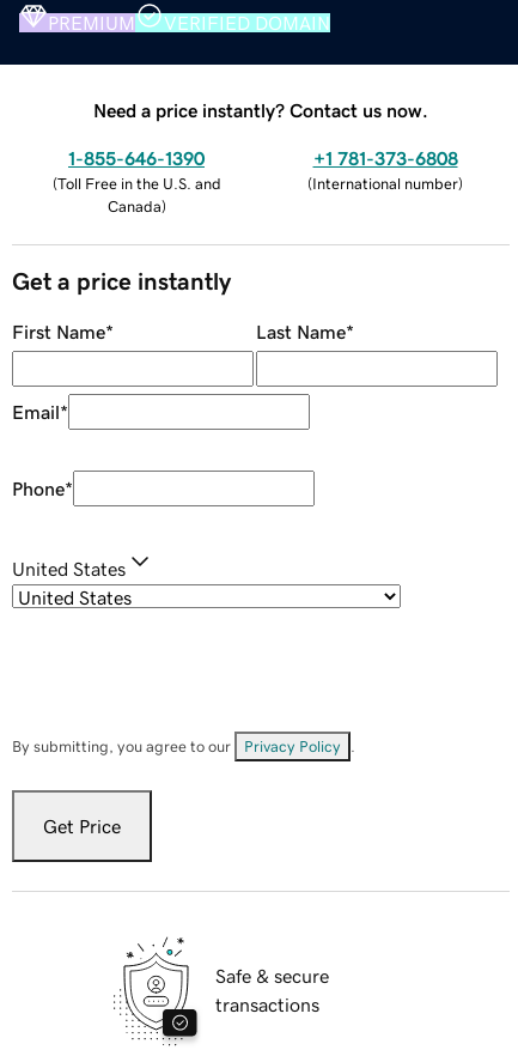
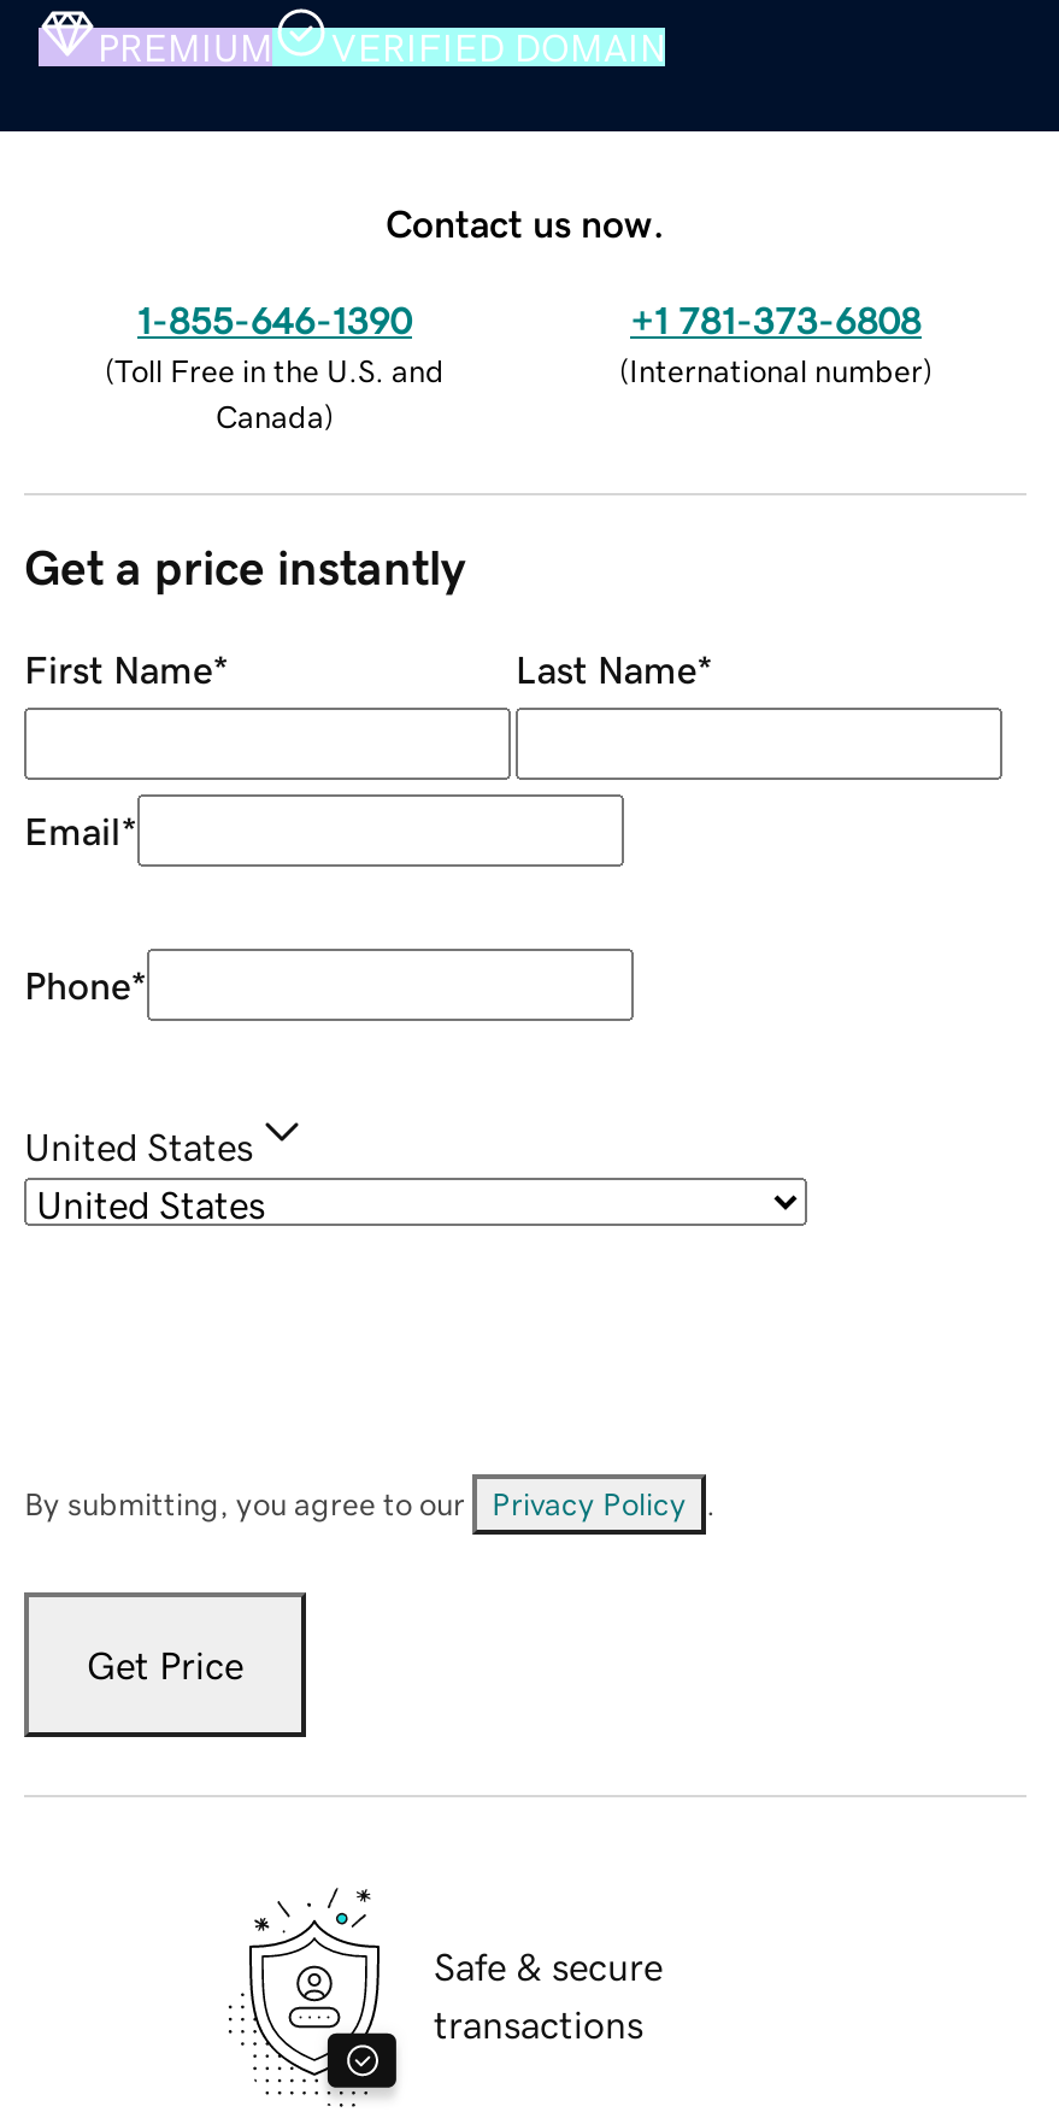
- Need a price instantly? Contact us now.
+ Contact us now.
